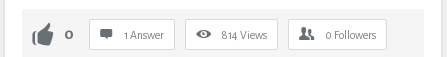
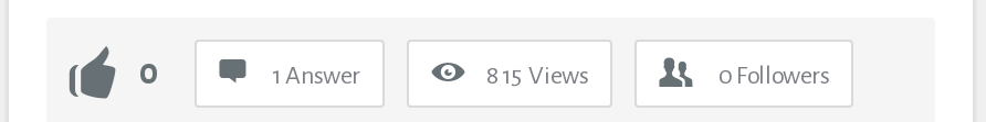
- 814 Views
+ 815 Views
